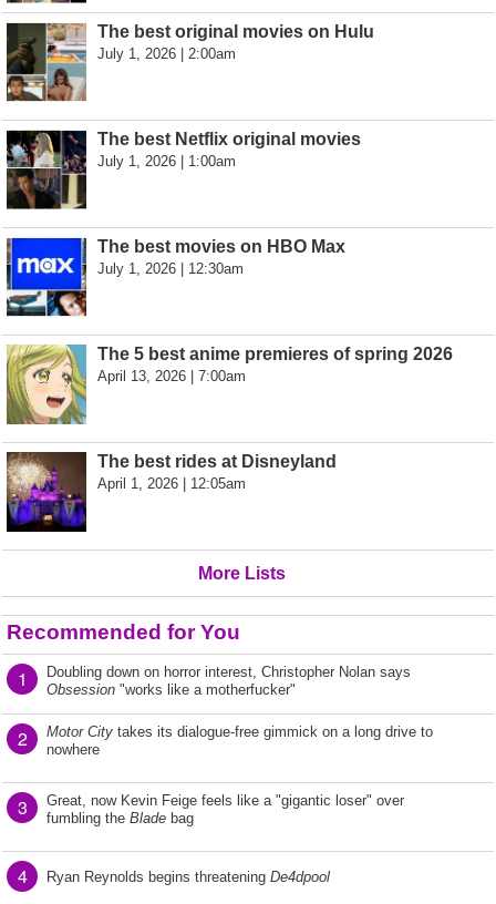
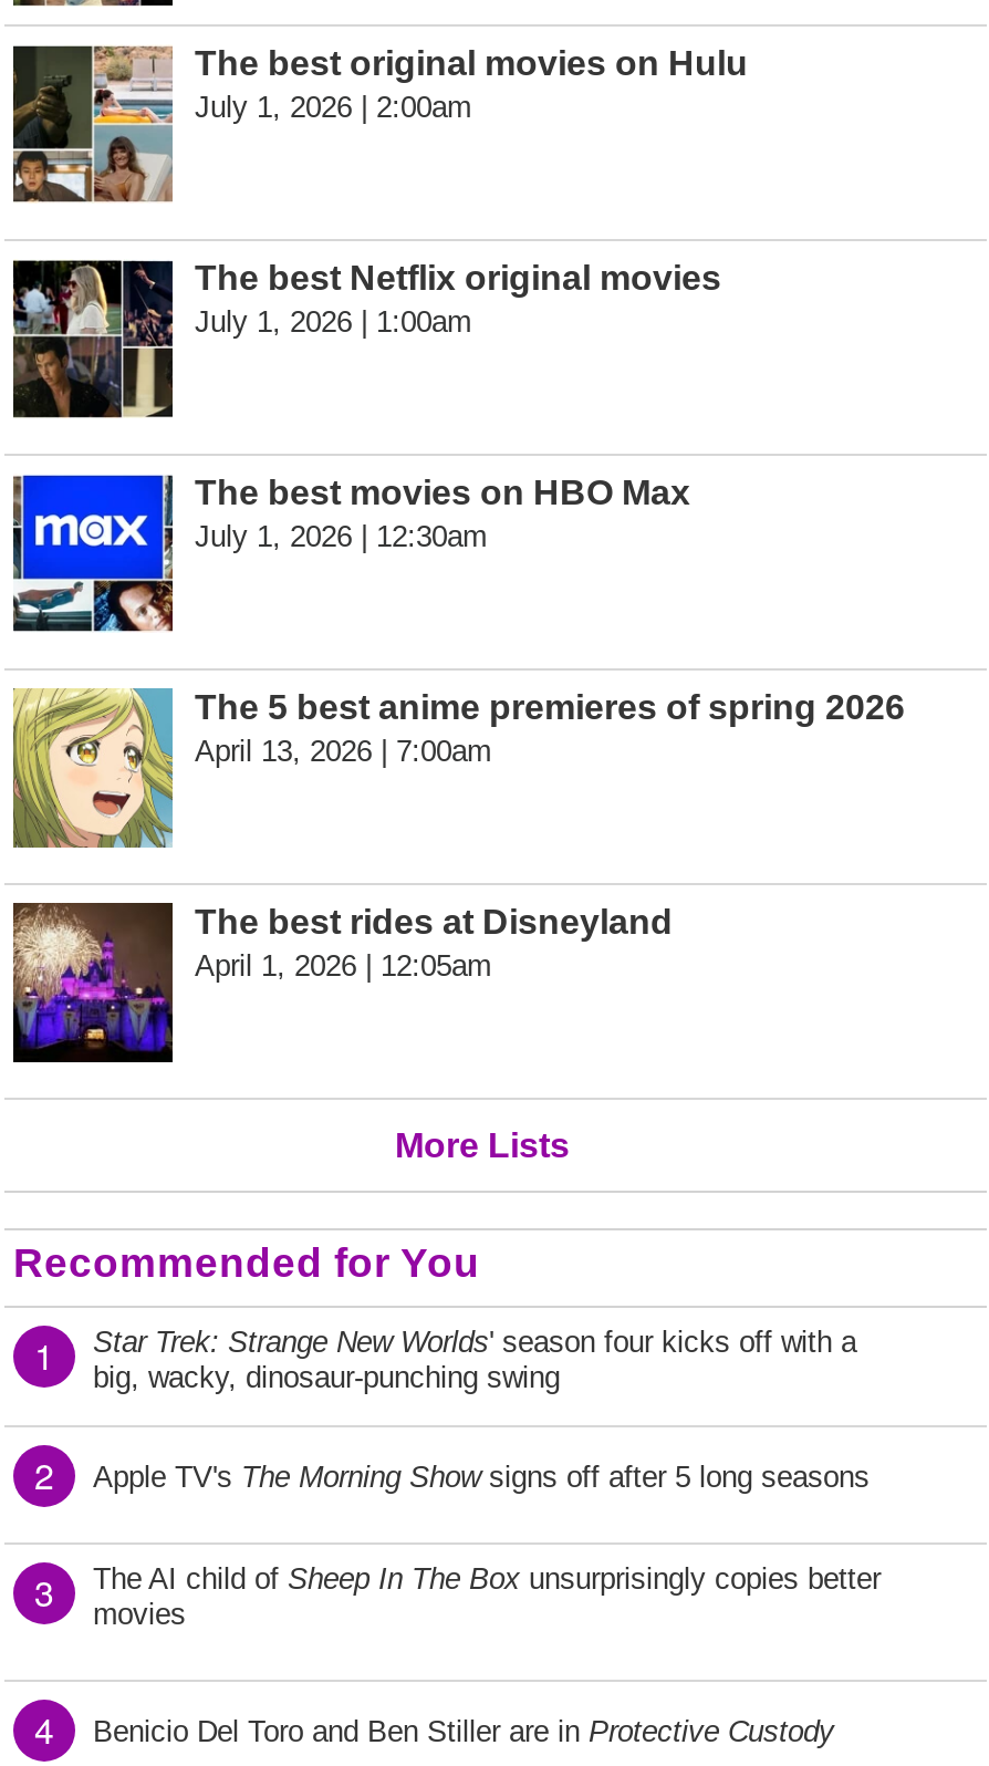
- Doubling down on horror interest, Christopher Nolan says
- Obsession "works like a motherfucker"
+ Star Trek: Strange New Worlds ' season four kicks off with a
+ big, wacky, dinosaur-punching swing

- Motor City takes its dialogue-free gimmick on a long drive to
- nowhere
+ Apple TV's The Morning Show signs off after 5 long seasons

- Great, now Kevin Feige feels like a "gigantic loser" over
- fumbling the Blade bag
+ The AI child of Sheep In The Box unsurprisingly copies better
+ movies

- Ryan Reynolds begins threatening De4dpool
+ Benicio Del Toro and Ben Stiller are in Protective Custody
